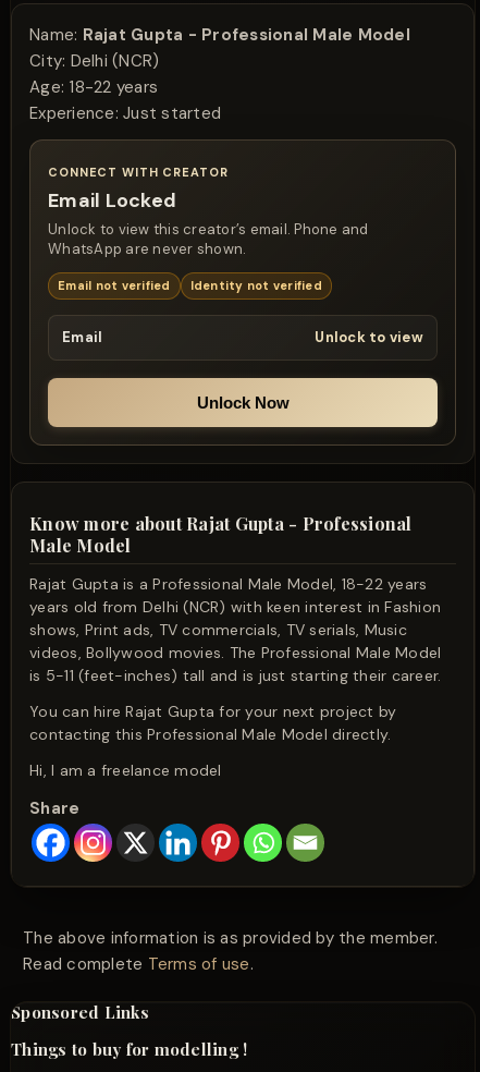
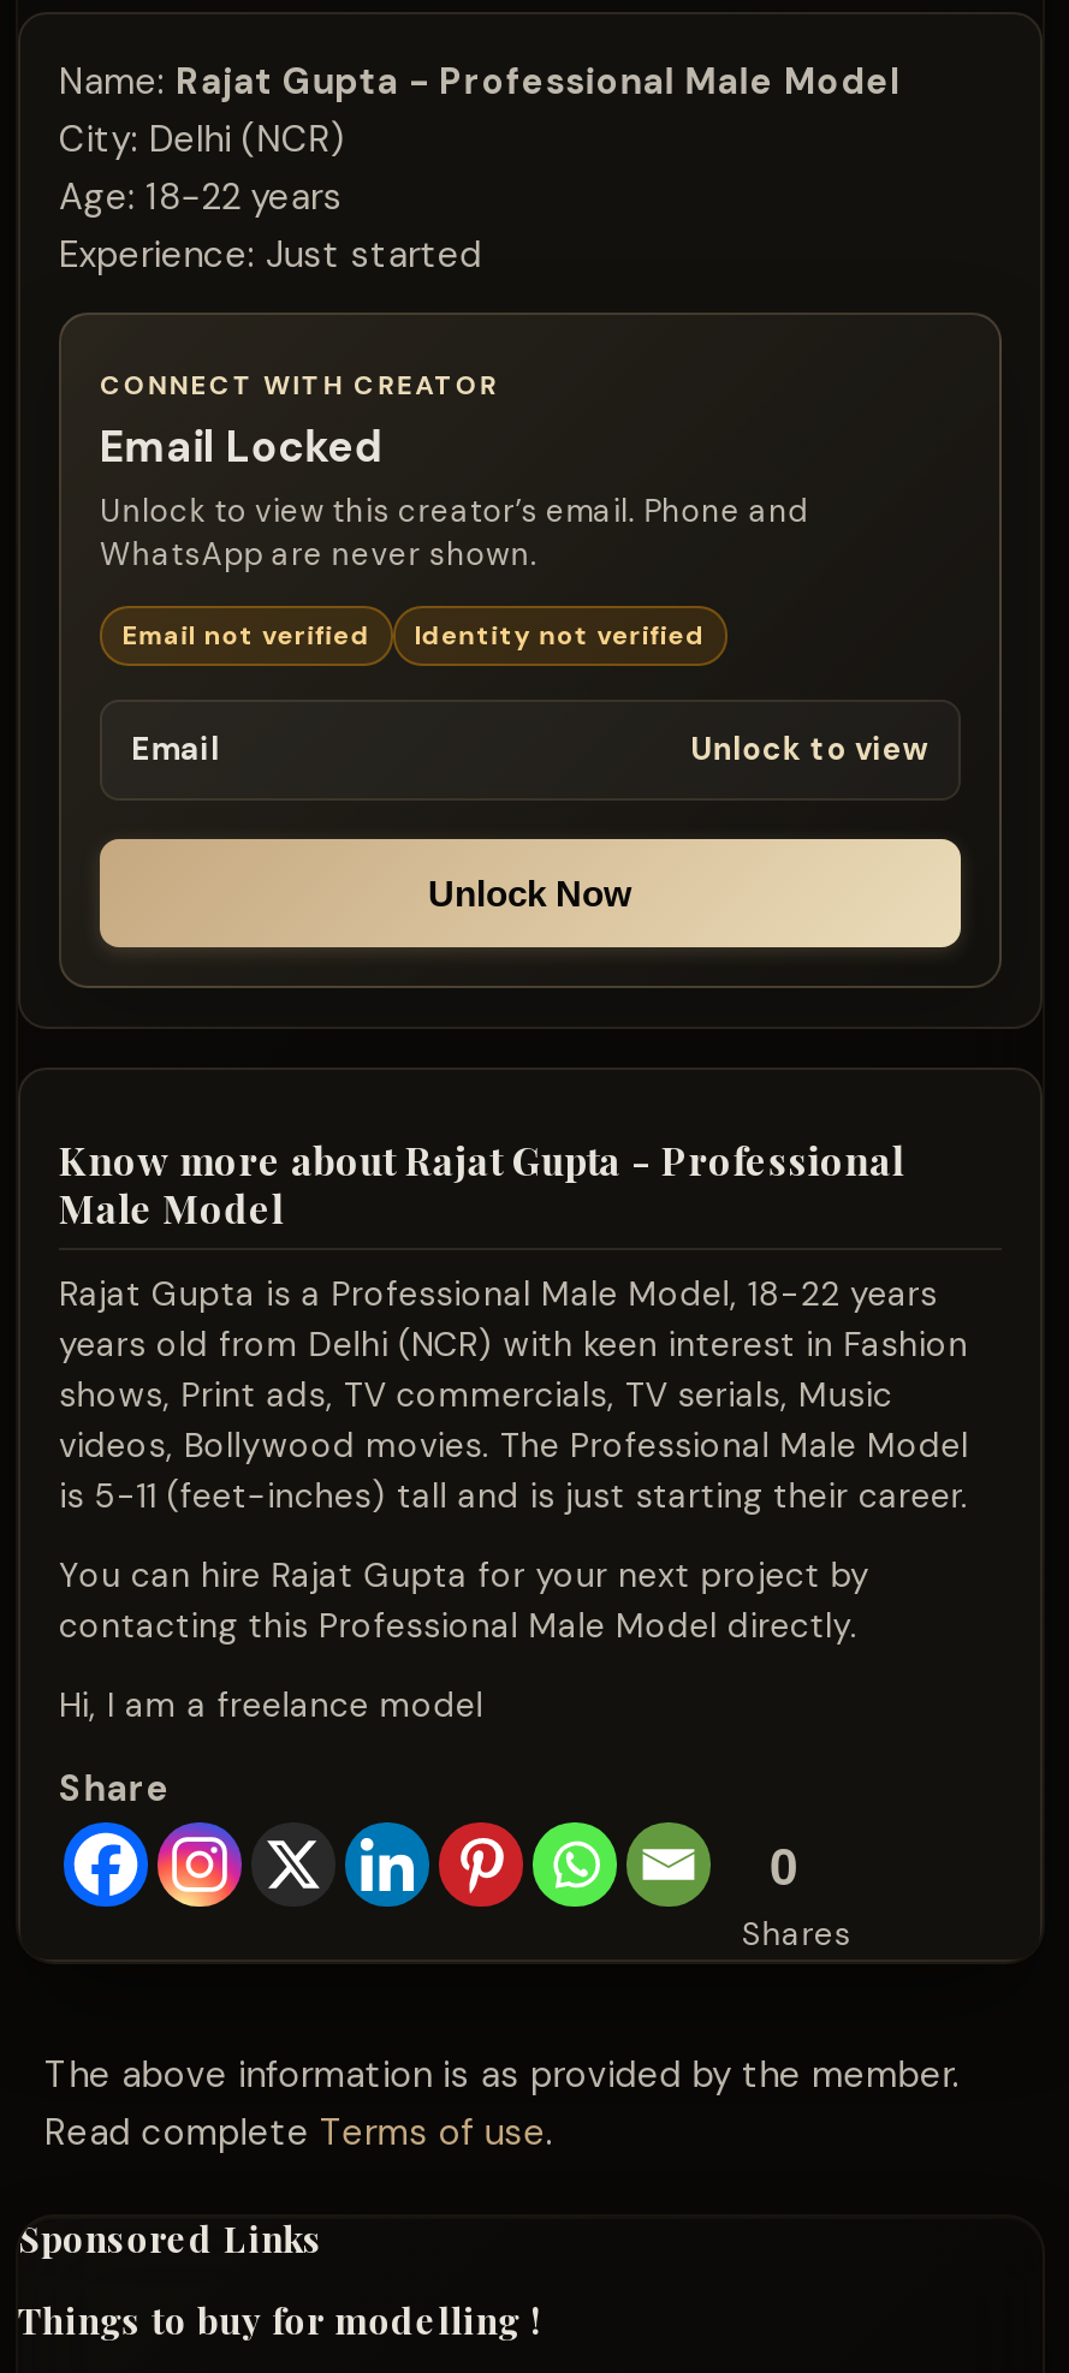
+ 0
+ Shares
